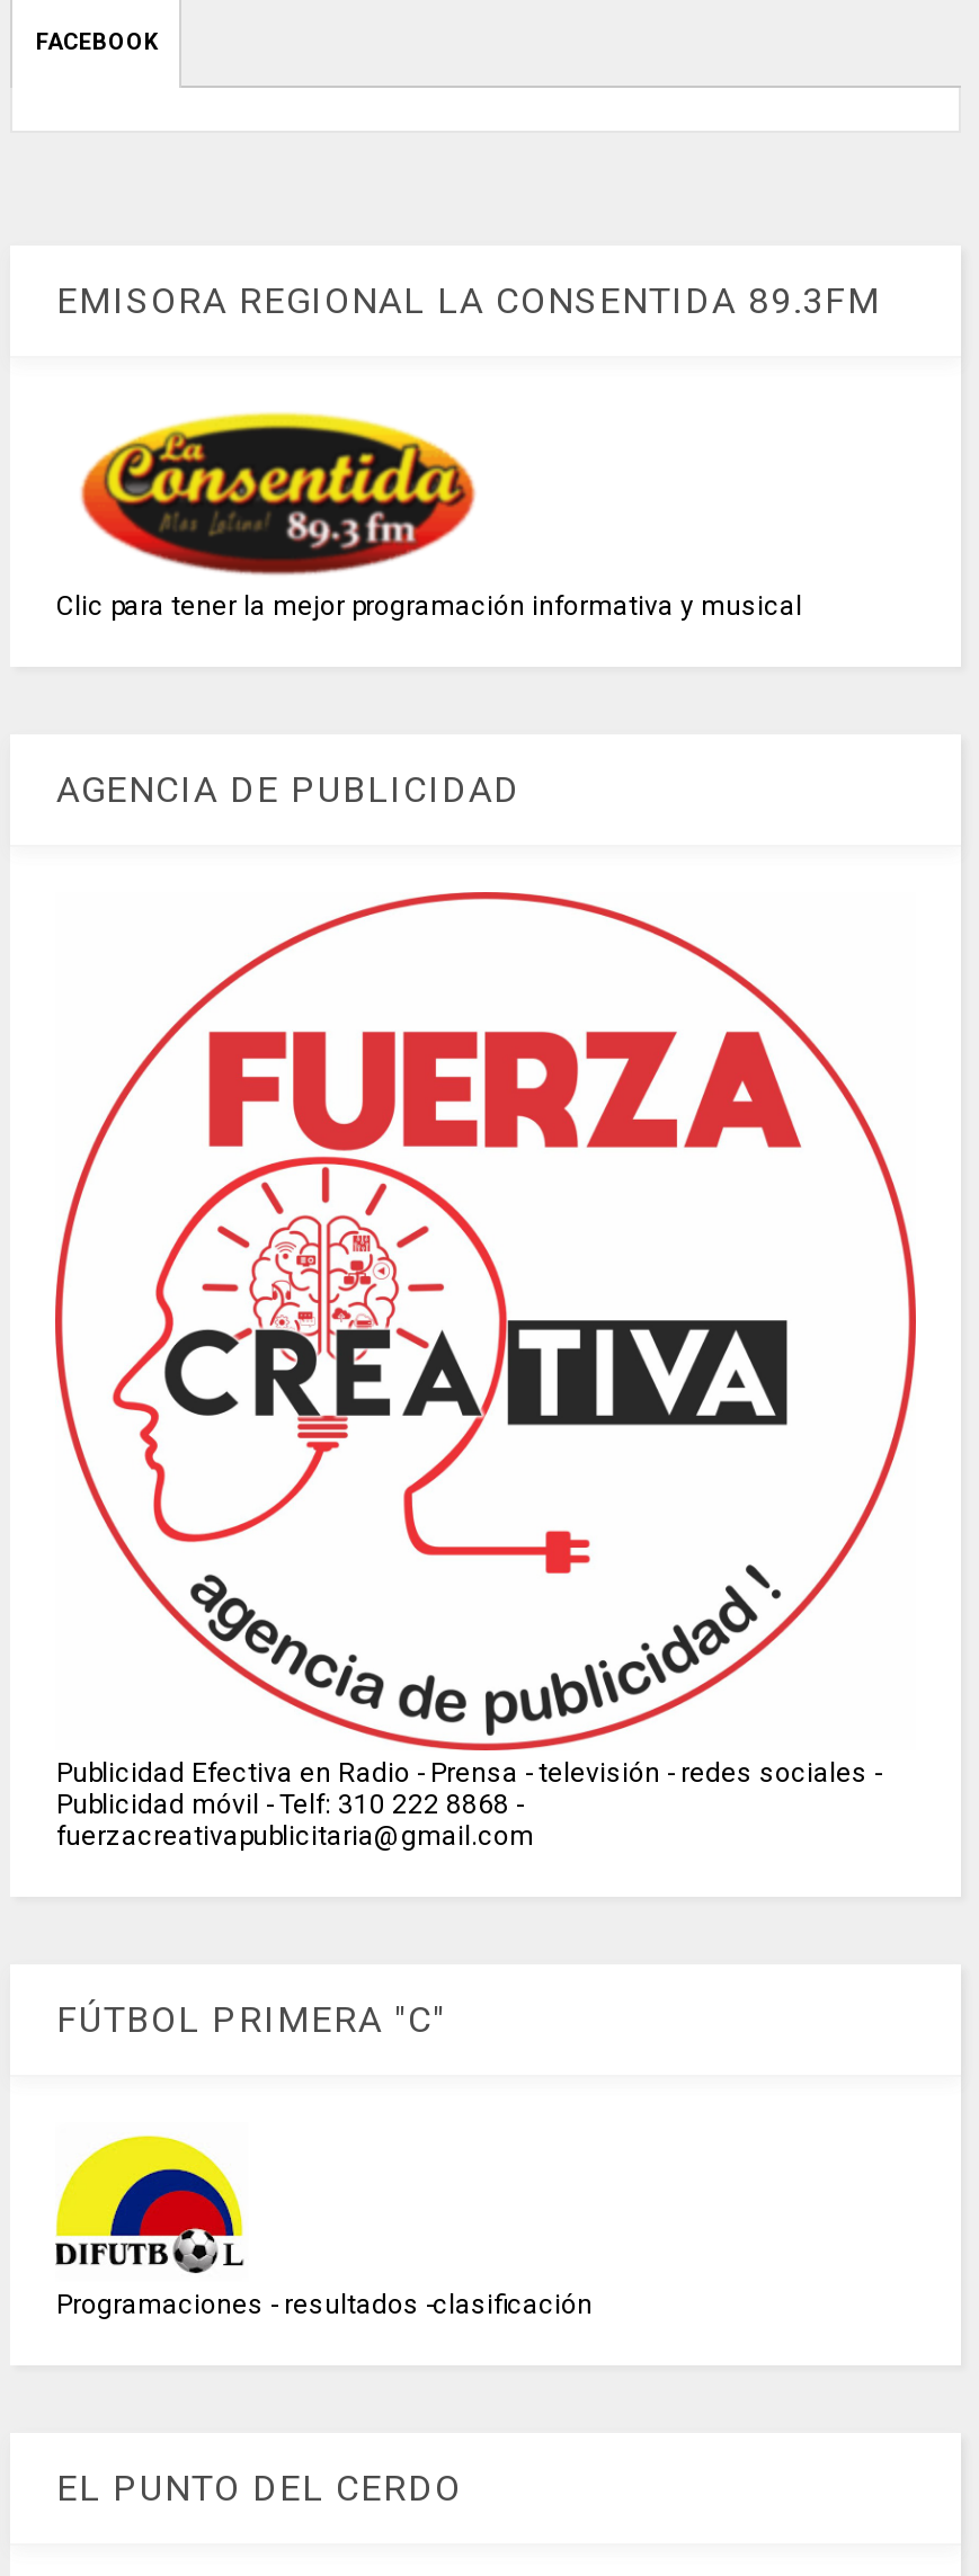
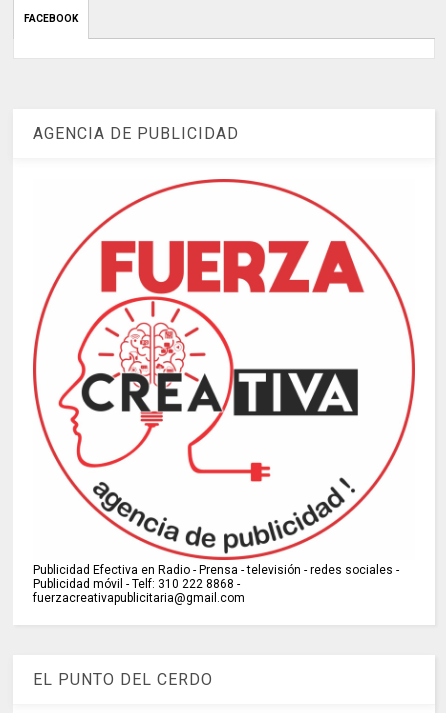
- EMISORA REGIONAL LA CONSENTIDA 89.3FM

- [image]
- Clic para tener la mejor programación informativa y musical

- FÚTBOL PRIMERA "C"

- [image]
- Programaciones - resultados -clasificación
